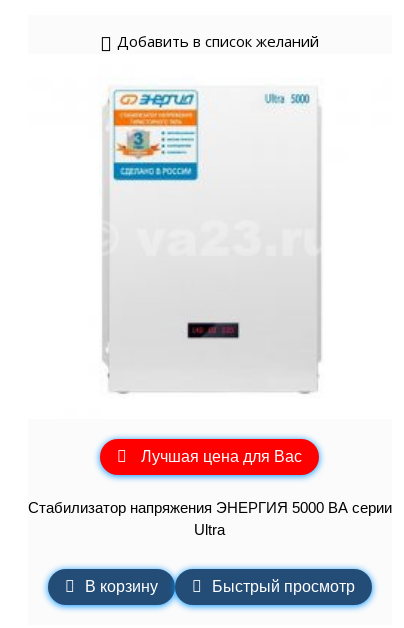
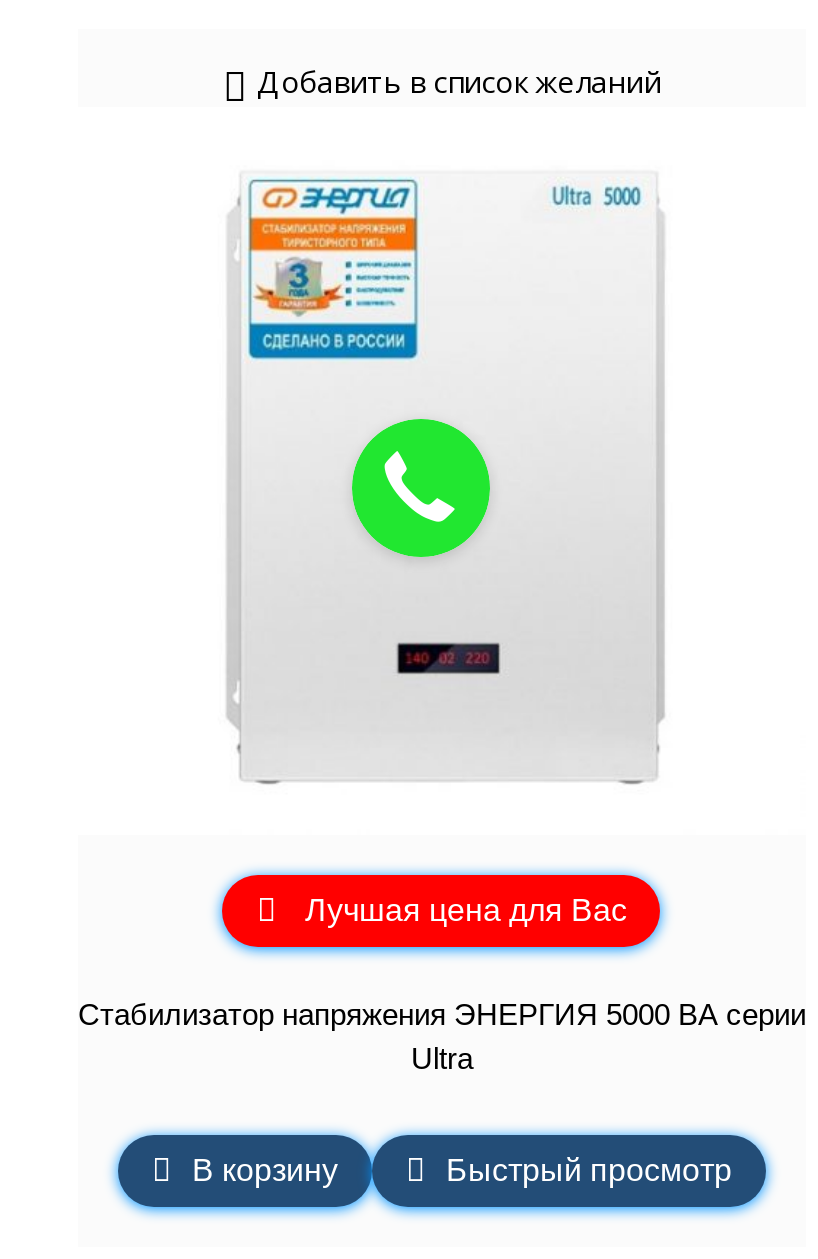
+ [image]
